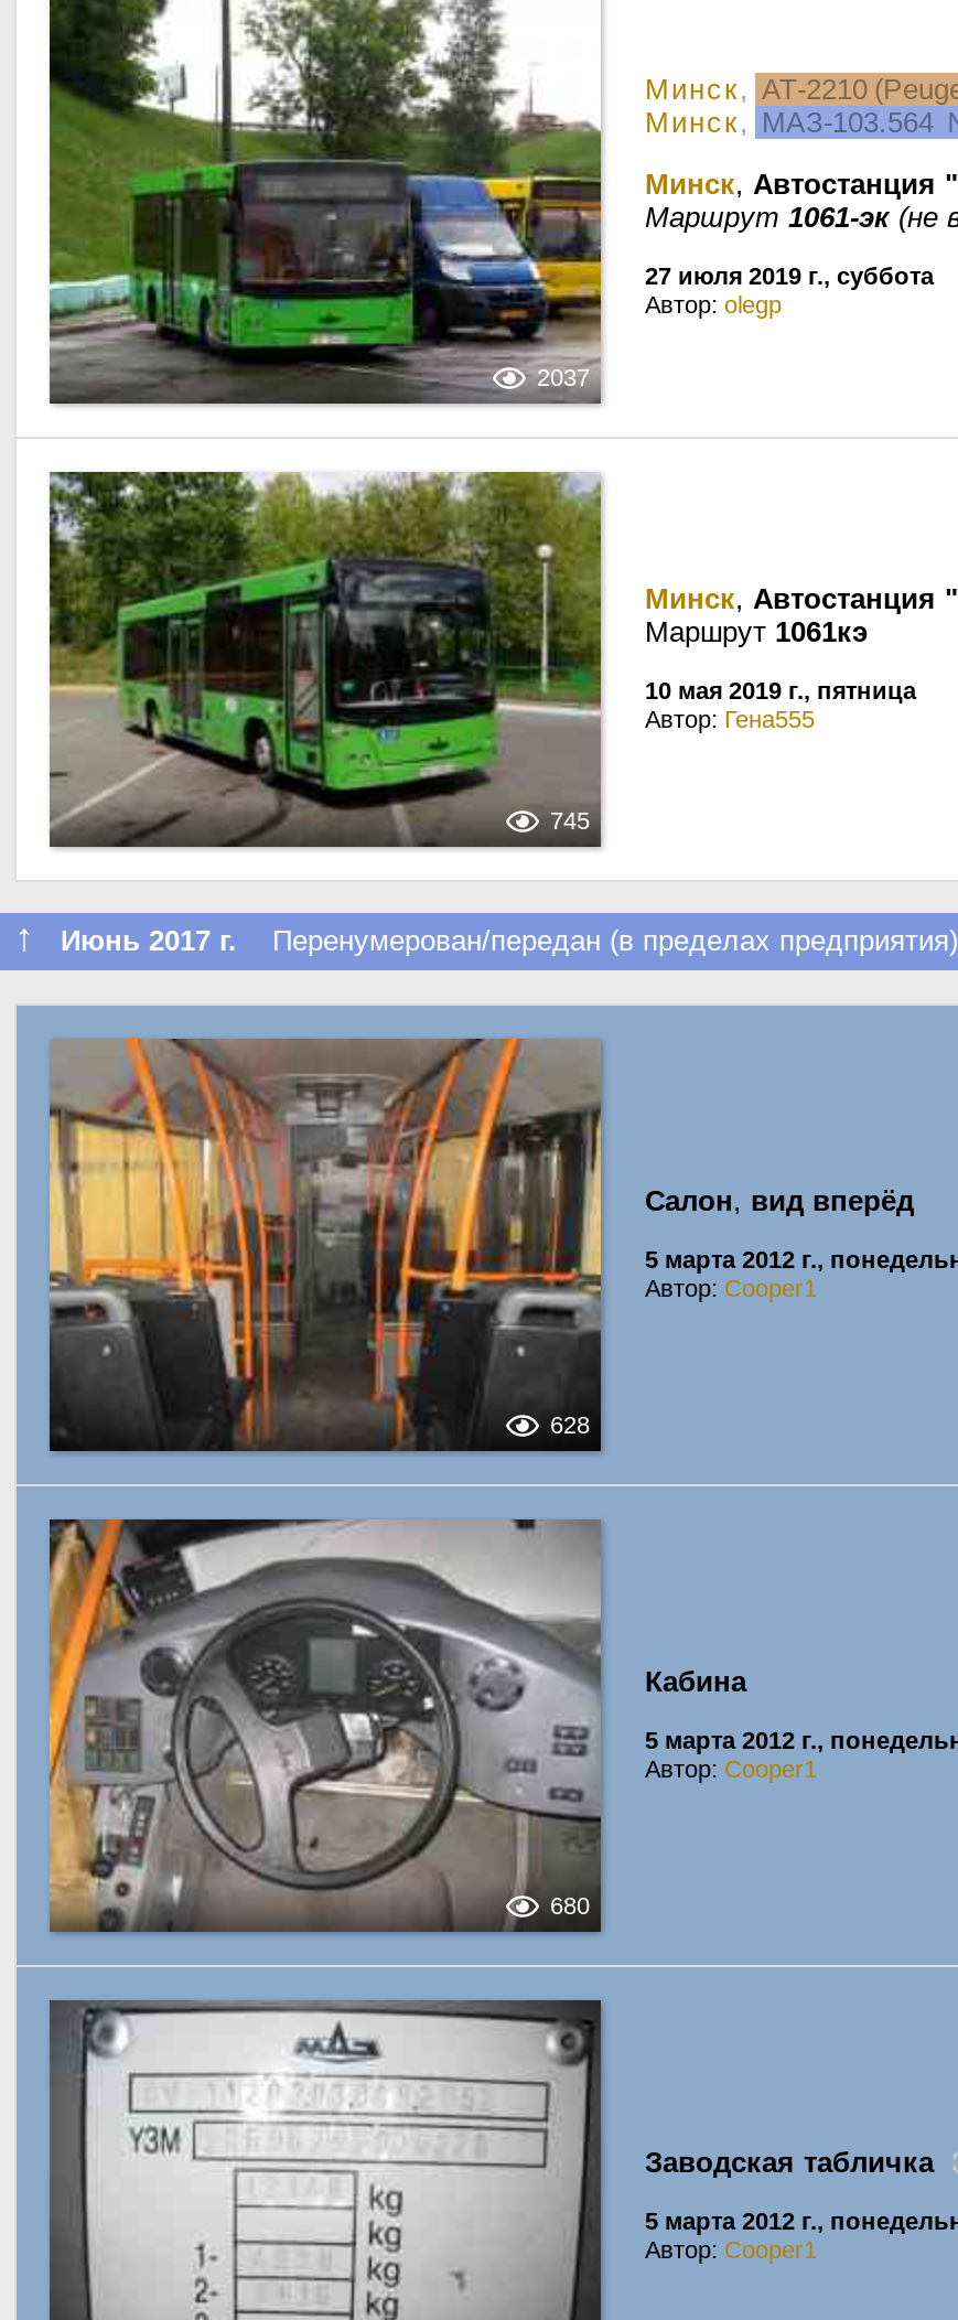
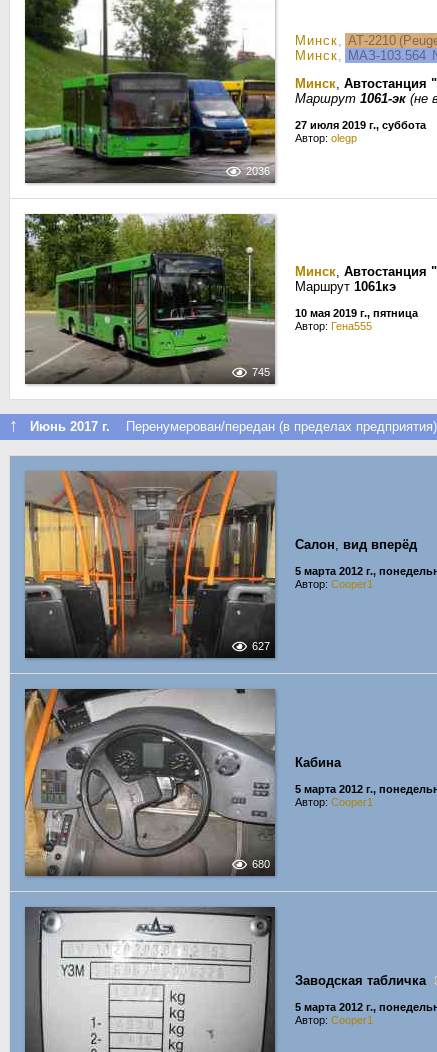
- 2037
+ 2036

- 628
+ 627
